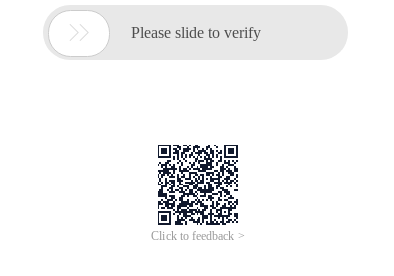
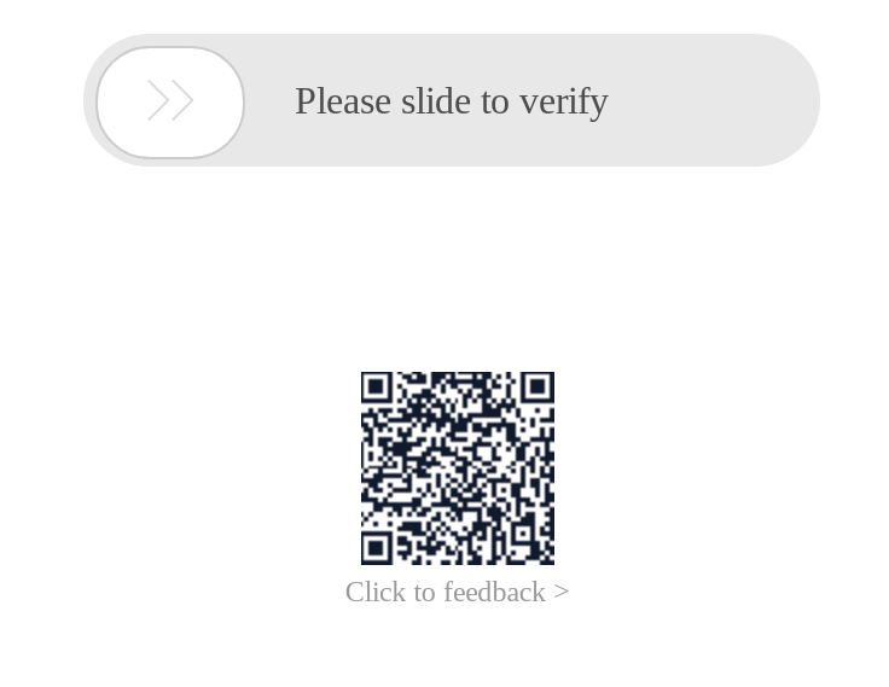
- [image]
+ [image]
